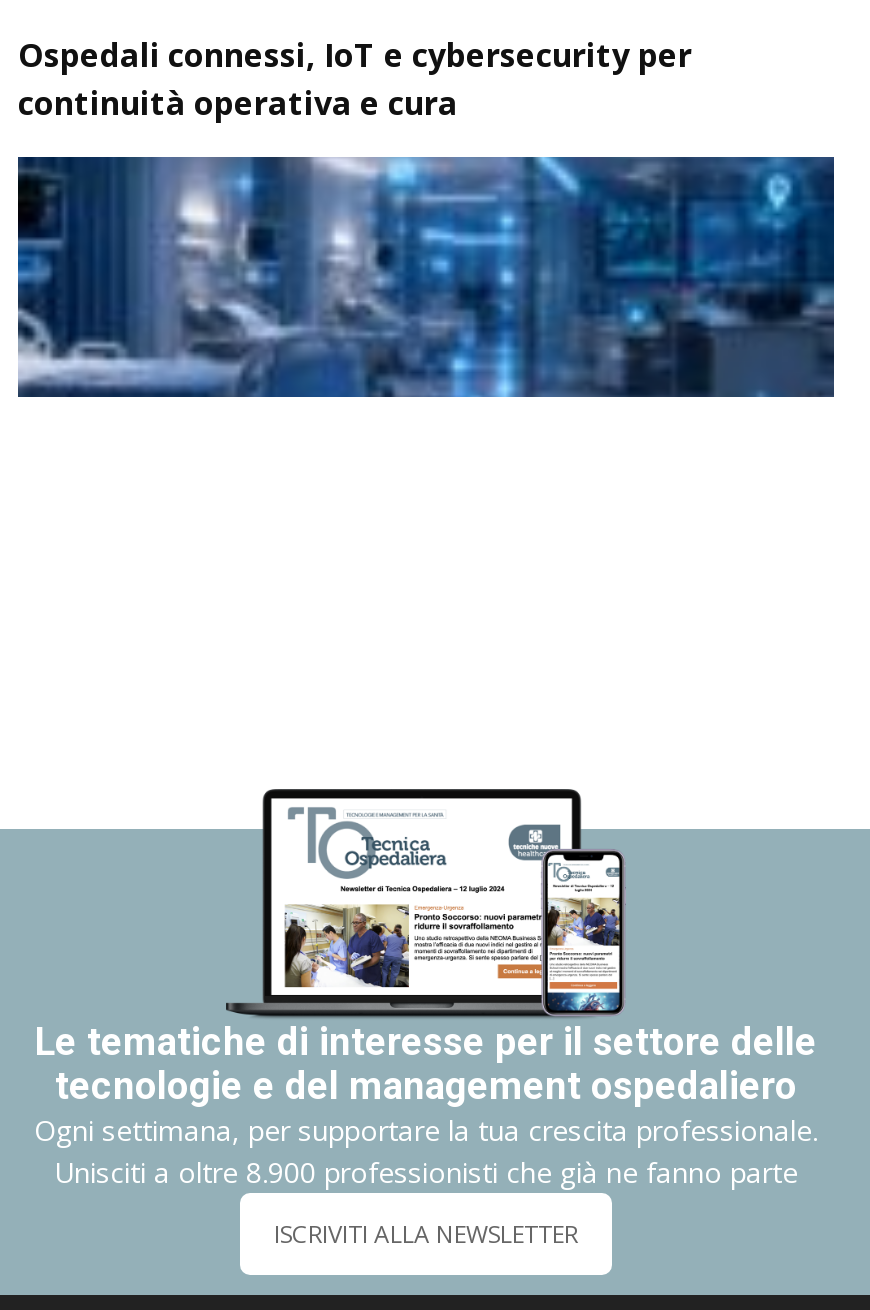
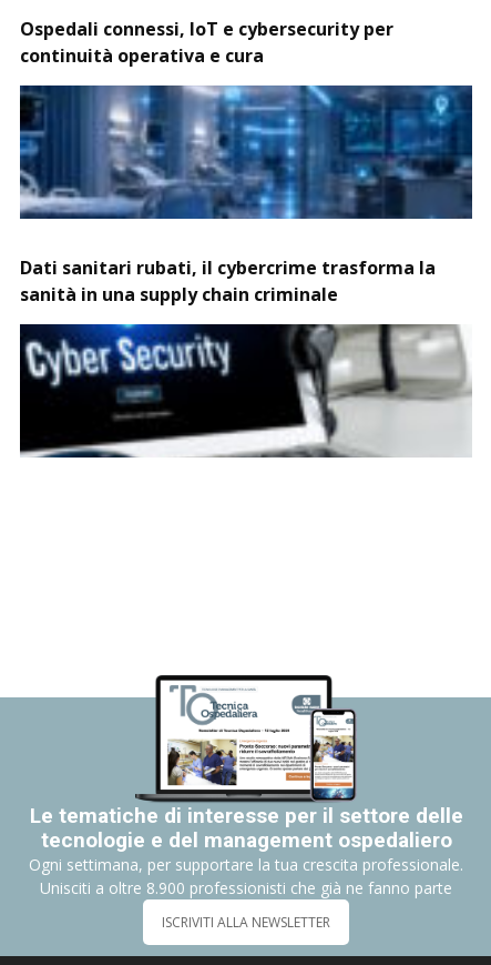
+ [image]

+ Dati sanitari rubati, il cybercrime trasforma la
+ sanità in una supply chain criminale
